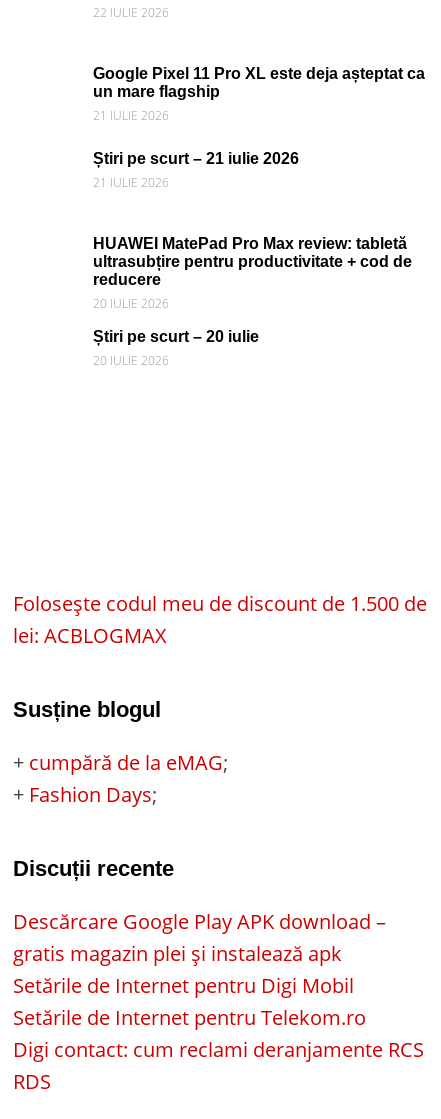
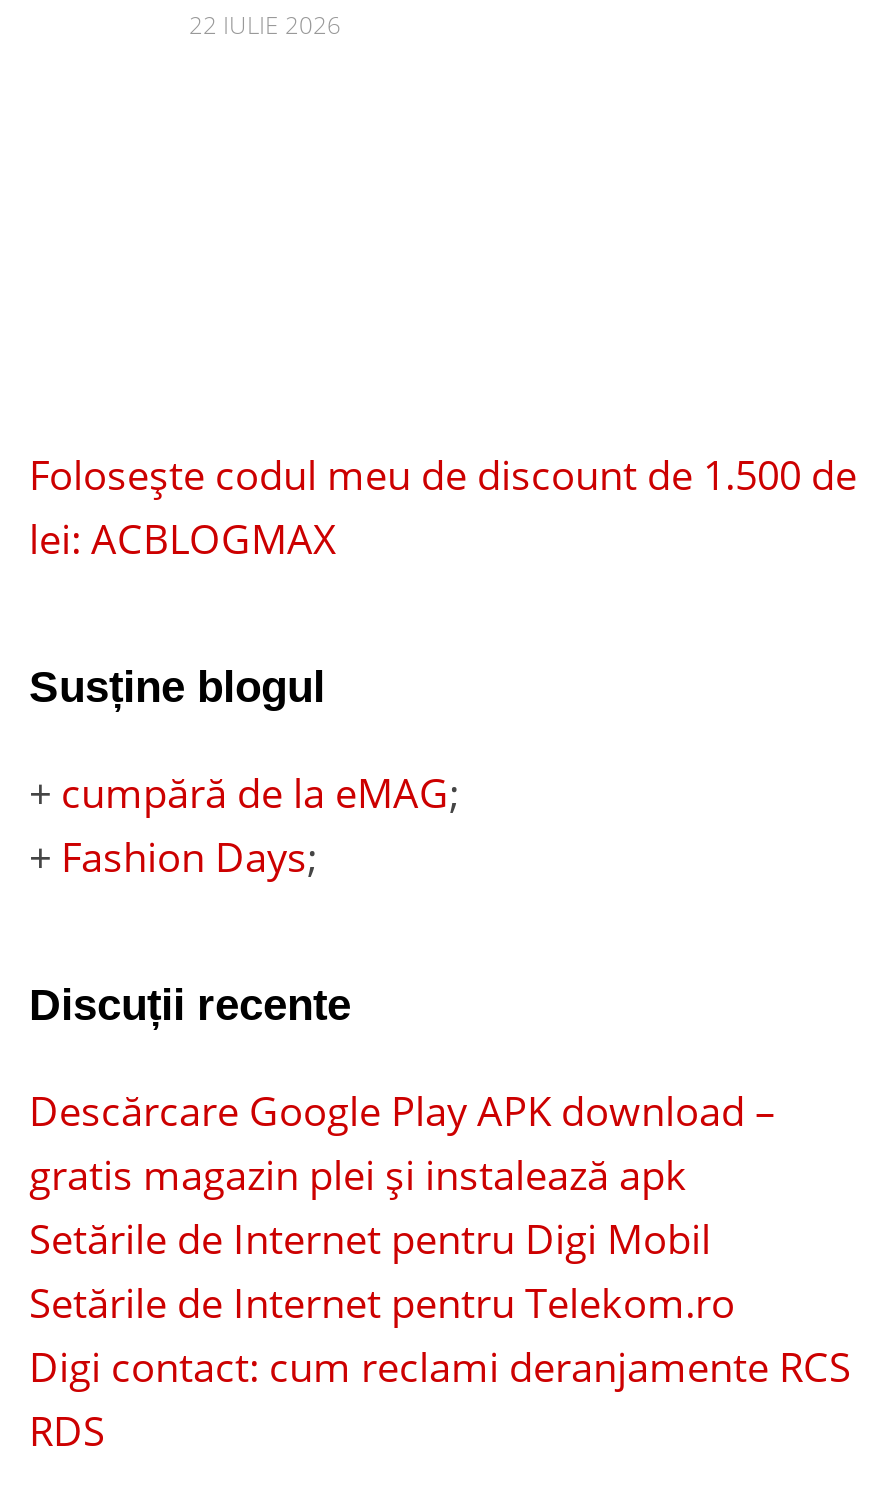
- Google Pixel 11 Pro XL este deja așteptat ca
- un mare flagship
- 21 IULIE 2026
- Știri pe scurt – 21 iulie 2026
- 21 IULIE 2026

- HUAWEI MatePad Pro Max review: tabletă
- ultrasubțire pentru productivitate + cod de
- reducere
- 20 IULIE 2026
- Știri pe scurt – 20 iulie
- 20 IULIE 2026
